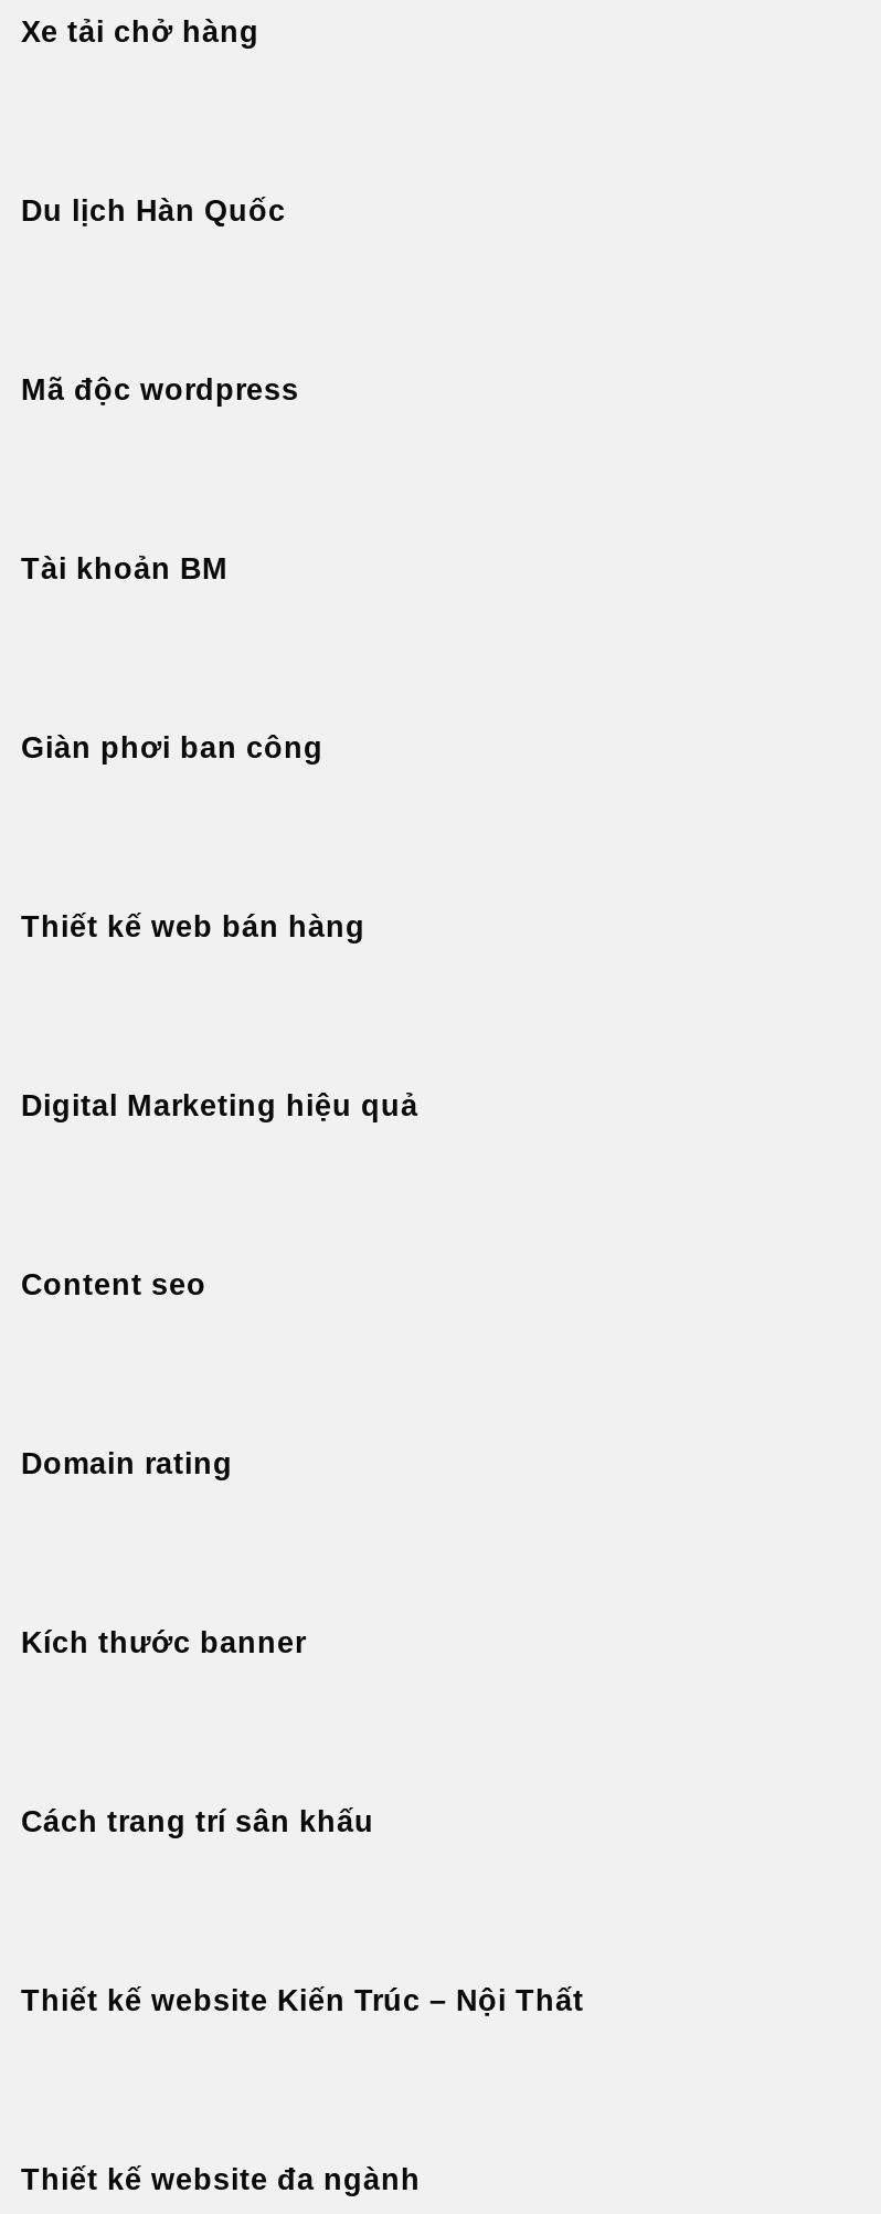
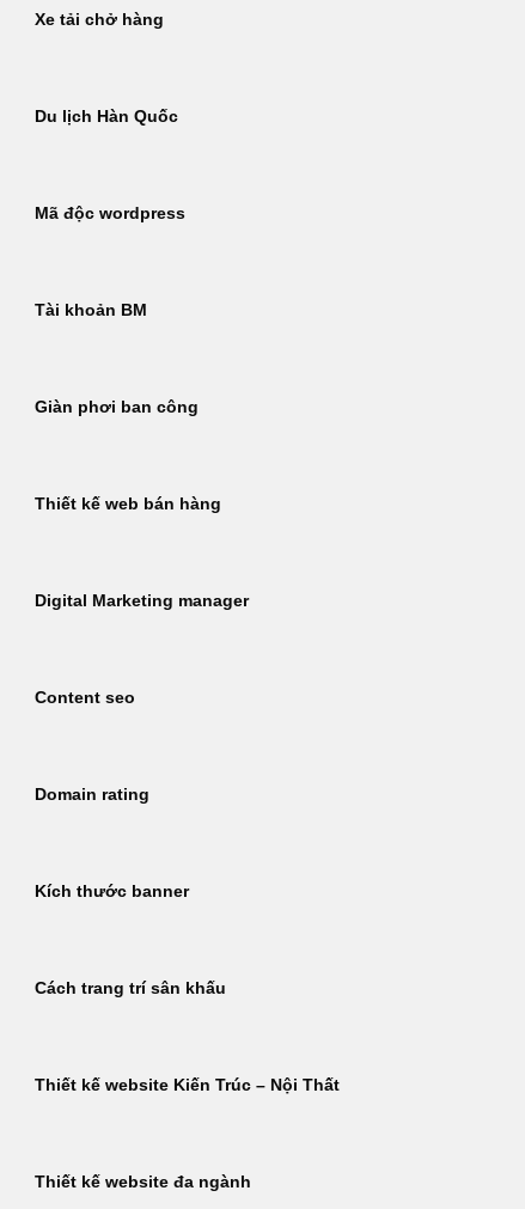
- Digital Marketing hiệu quả
+ Digital Marketing manager
